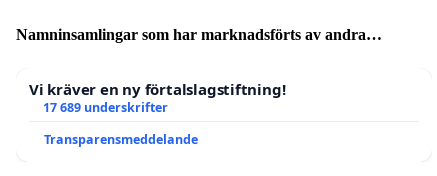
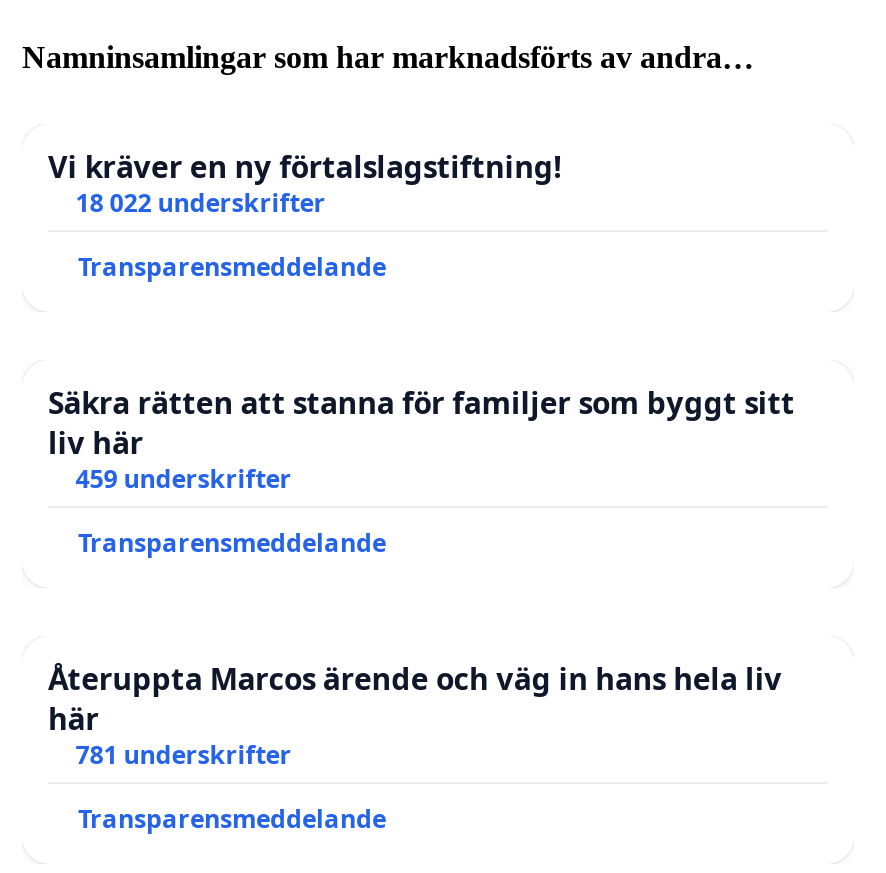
- 17 689 underskrifter
+ 18 022 underskrifter
+ Transparensmeddelande
+ Säkra rätten att stanna för familjer som byggt sitt
+ liv här
+ 459 underskrifter
+ Transparensmeddelande
+ Återuppta Marcos ärende och väg in hans hela liv
+ här
+ 781 underskrifter
